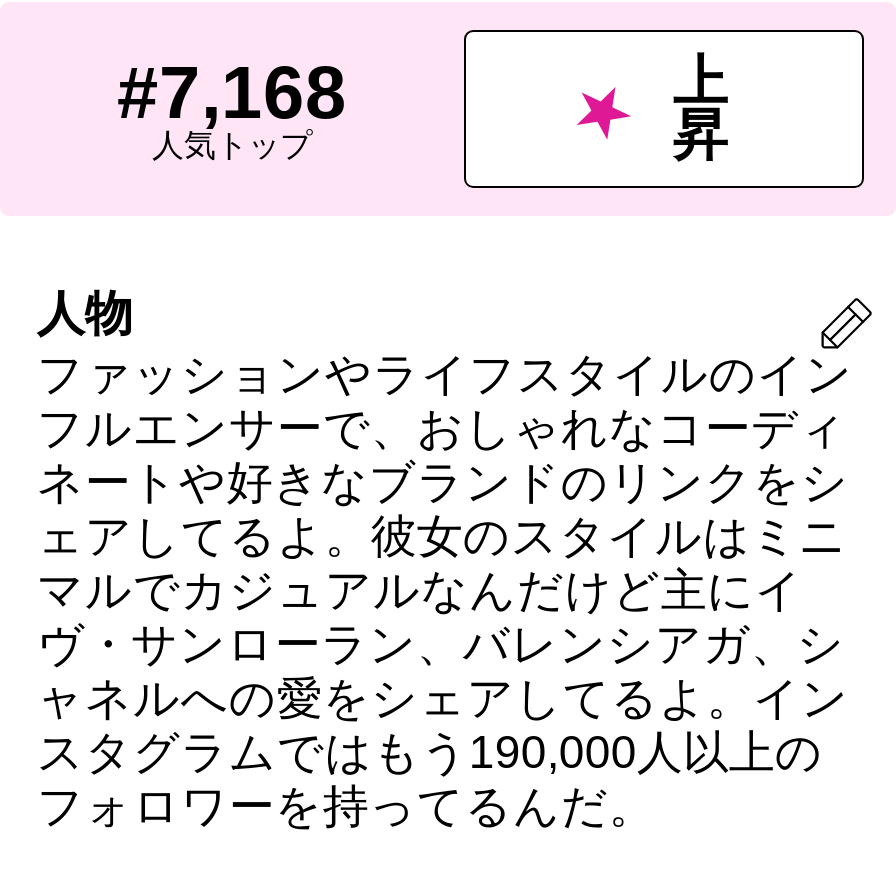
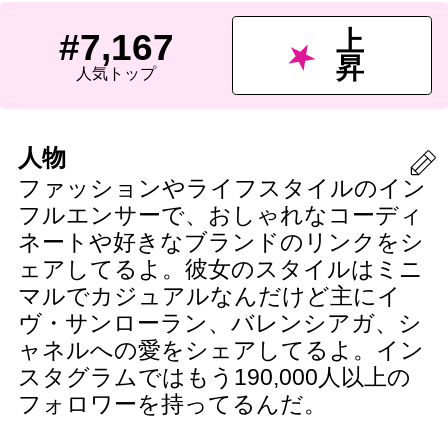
- #7,168
+ #7,167
